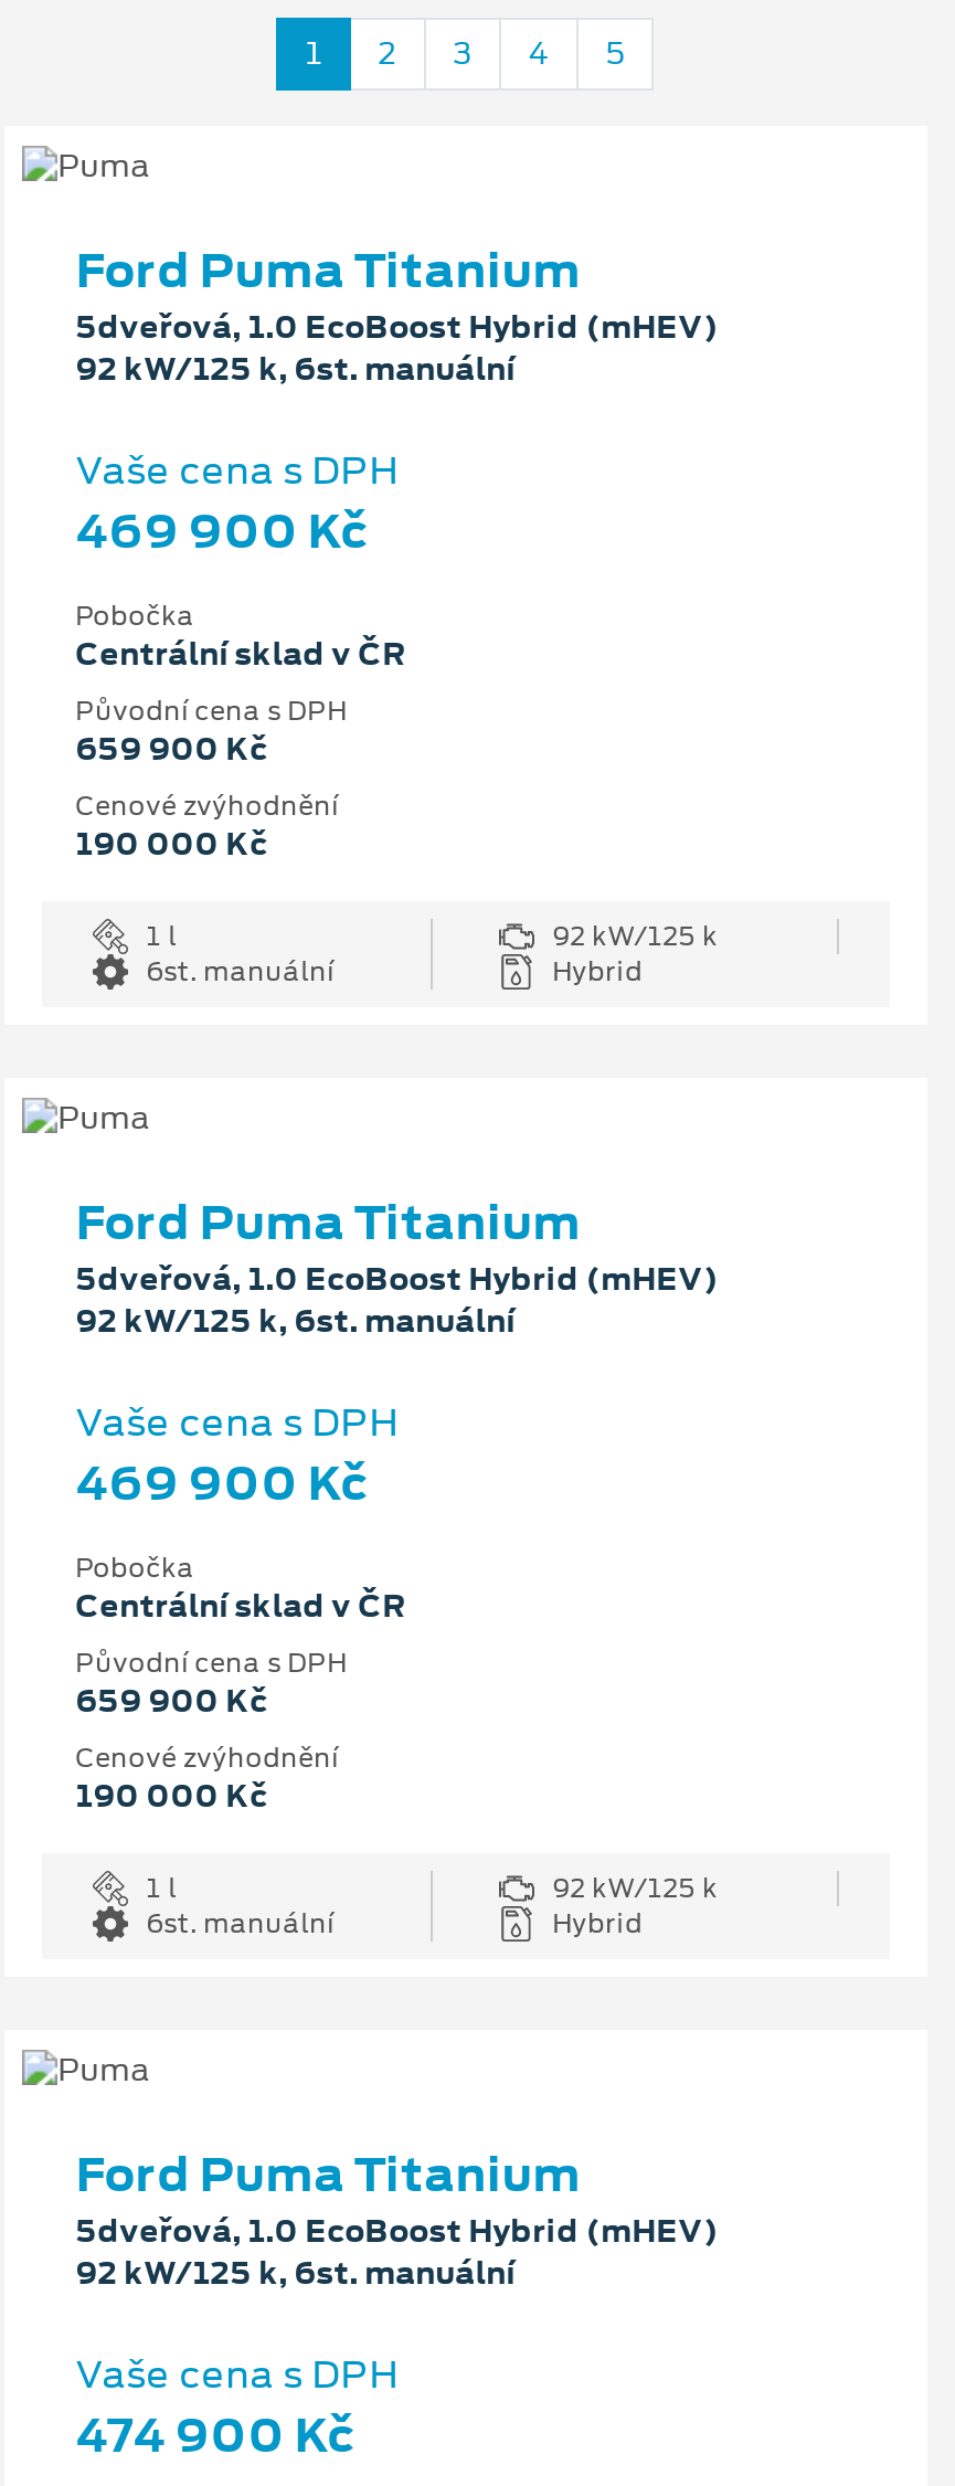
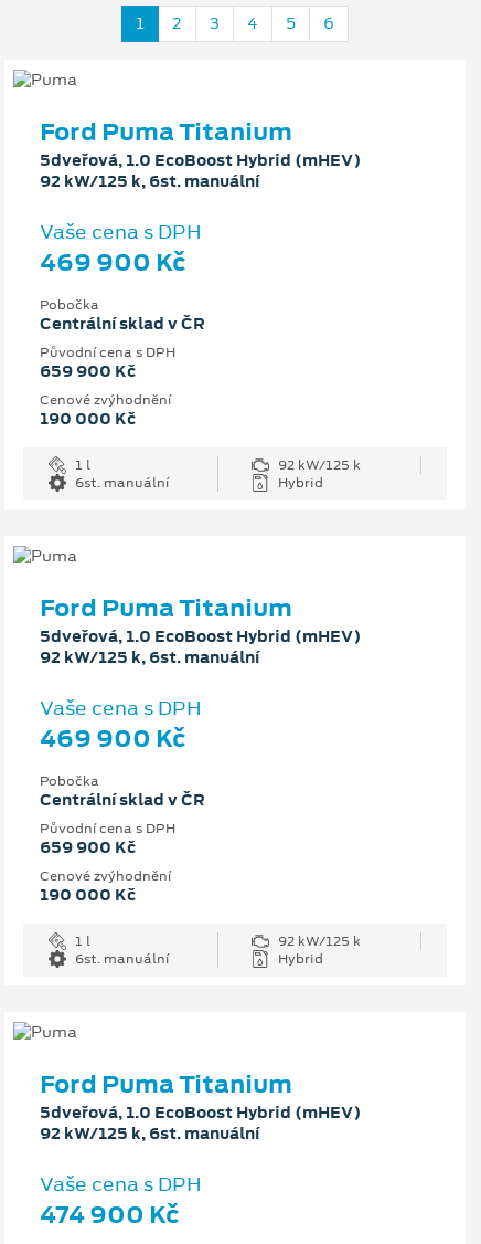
+ 6
